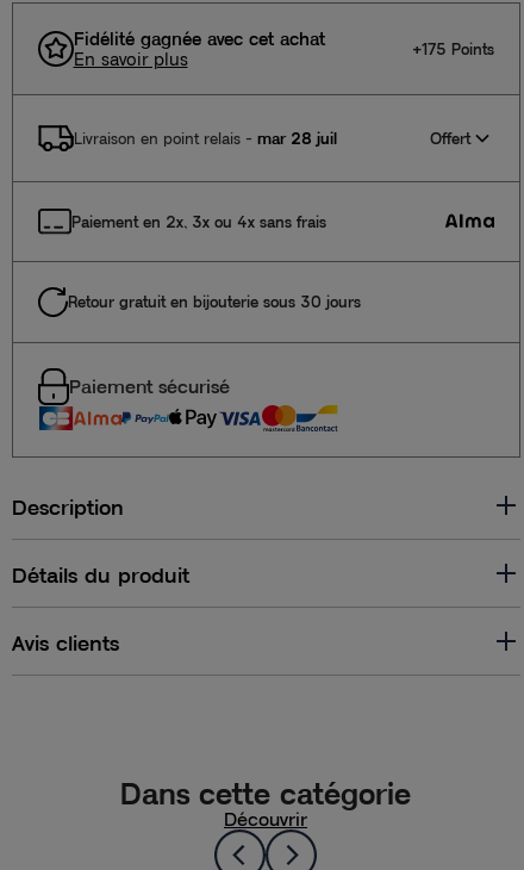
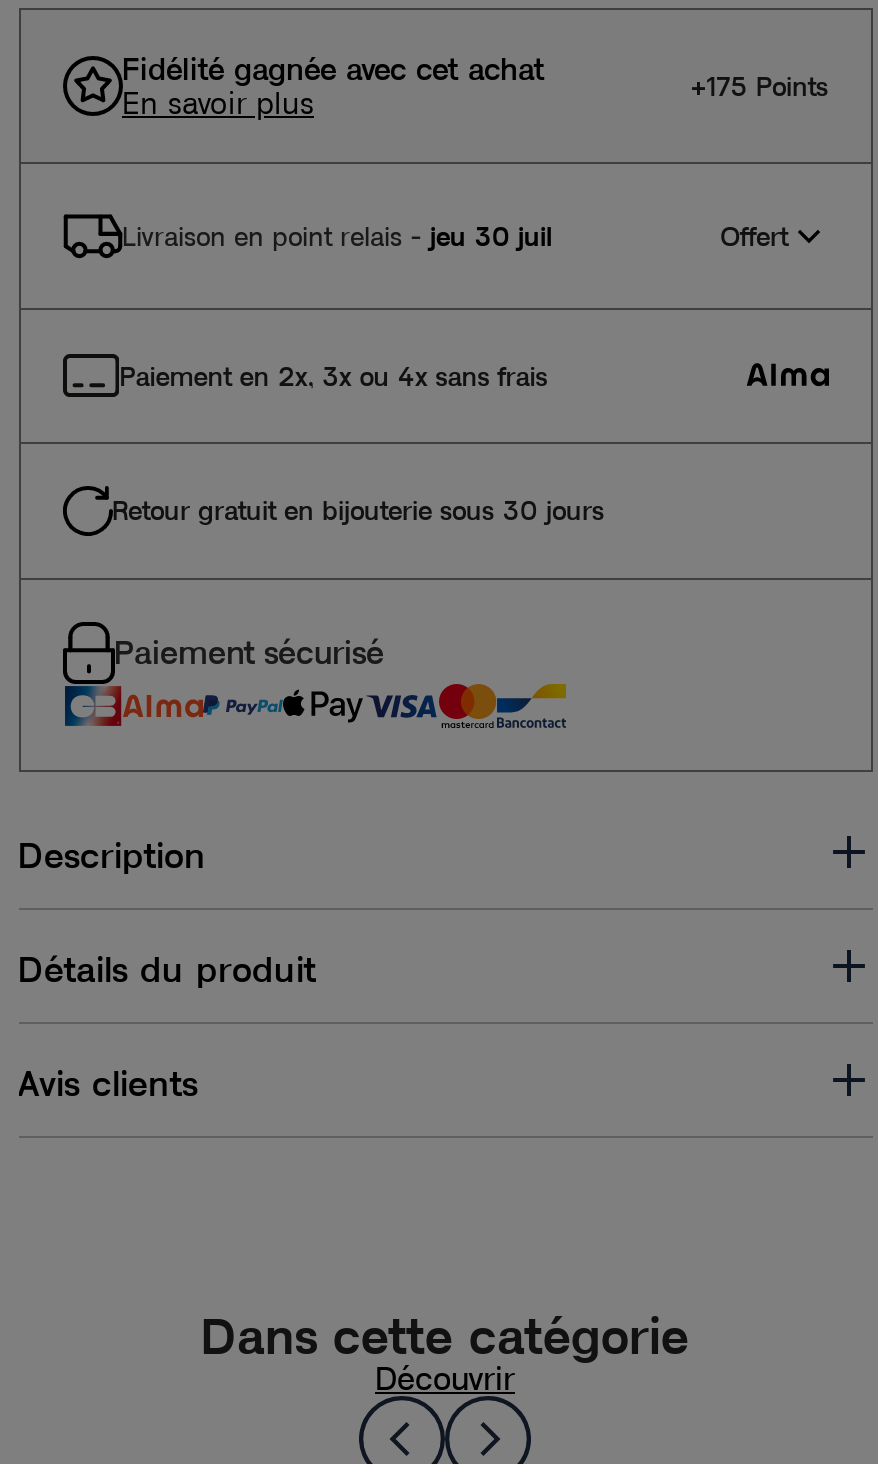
- Livraison en point relais - mar 28 juil
+ Livraison en point relais - jeu 30 juil
